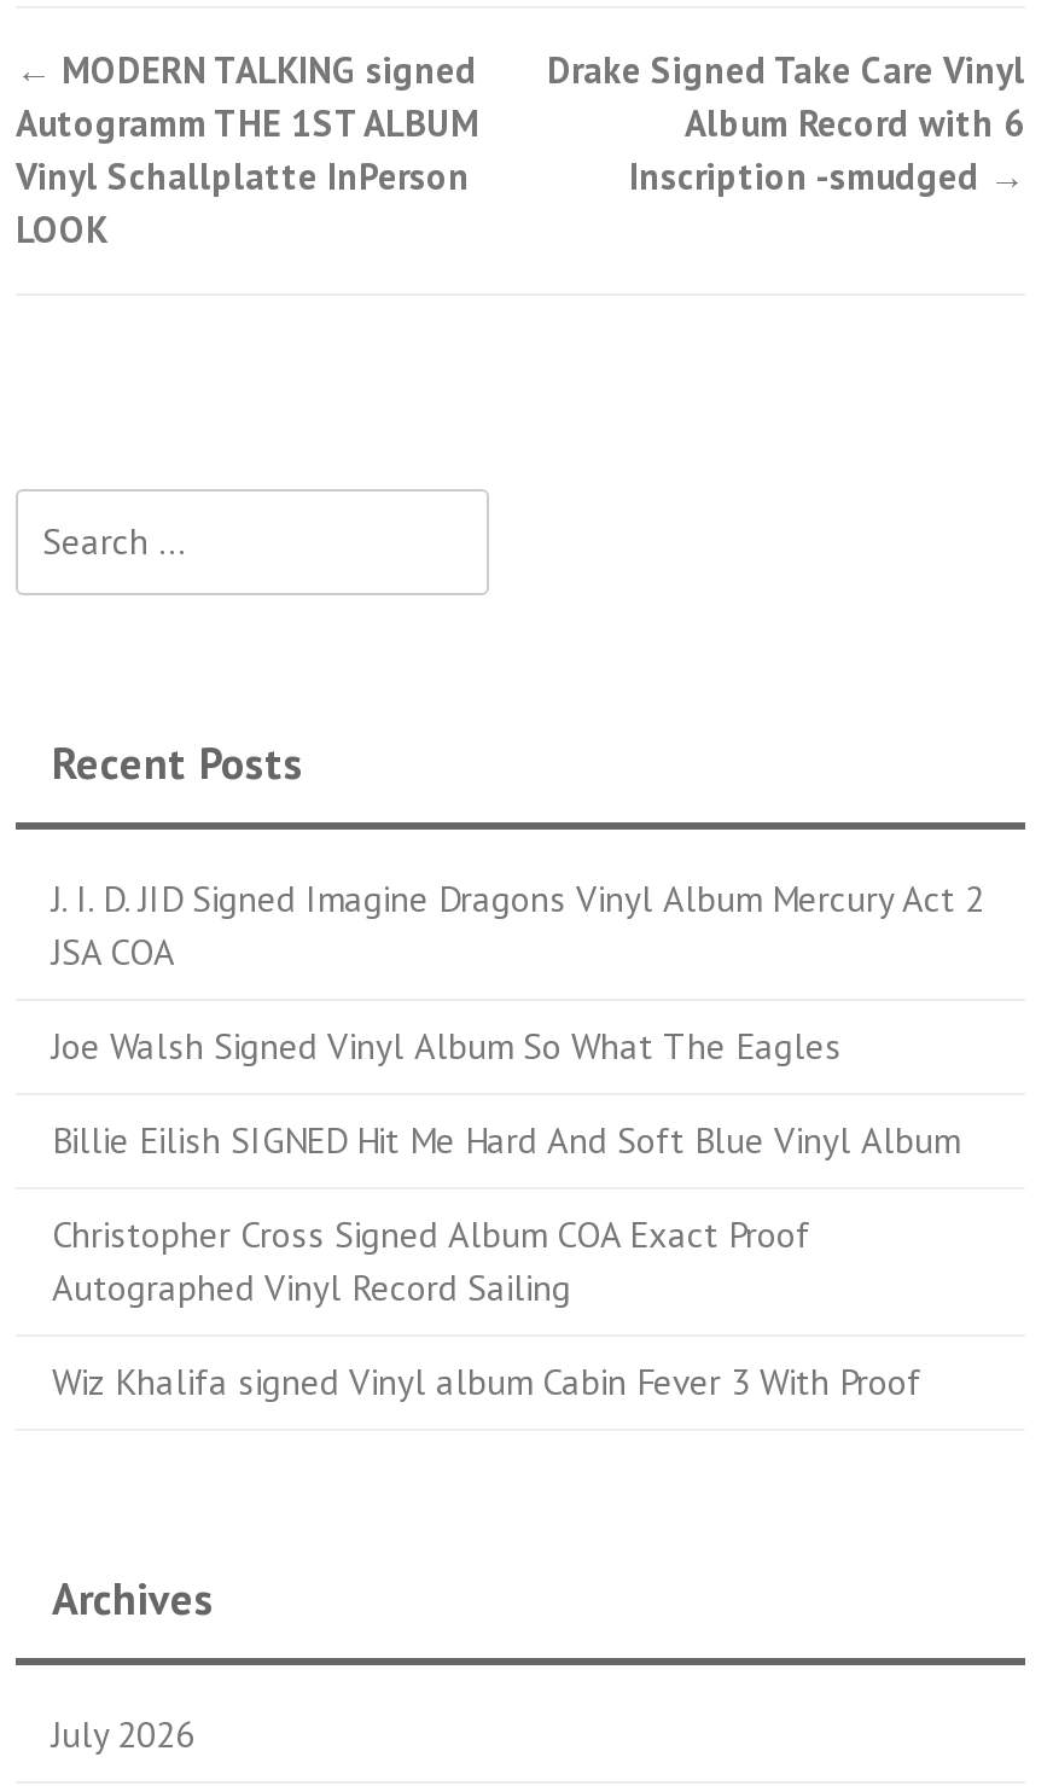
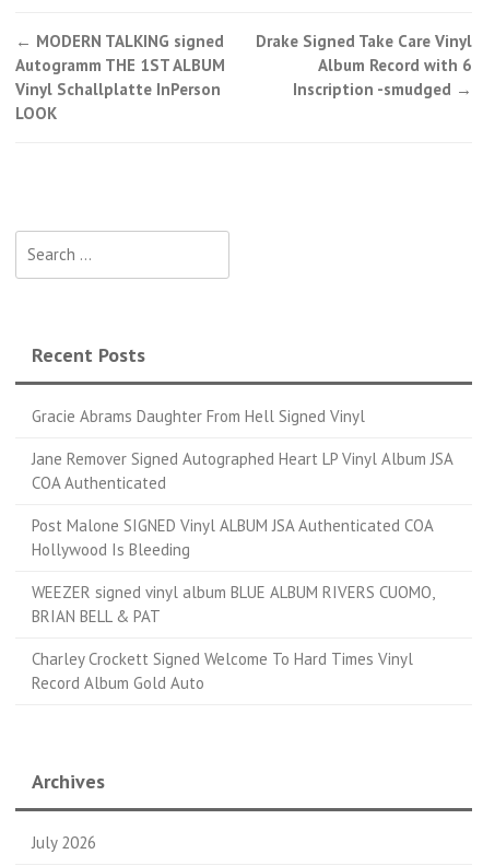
- J. I. D. JID Signed Imagine Dragons Vinyl Album Mercury Act 2
- JSA COA
+ Gracie Abrams Daughter From Hell Signed Vinyl

- Joe Walsh Signed Vinyl Album So What The Eagles
+ Jane Remover Signed Autographed Heart LP Vinyl Album JSA
+ COA Authenticated

- Billie Eilish SIGNED Hit Me Hard And Soft Blue Vinyl Album
+ Post Malone SIGNED Vinyl ALBUM JSA Authenticated COA
+ Hollywood Is Bleeding

- Christopher Cross Signed Album COA Exact Proof
- Autographed Vinyl Record Sailing
+ WEEZER signed vinyl album BLUE ALBUM RIVERS CUOMO,
+ BRIAN BELL & PAT

- Wiz Khalifa signed Vinyl album Cabin Fever 3 With Proof
+ Charley Crockett Signed Welcome To Hard Times Vinyl
+ Record Album Gold Auto
